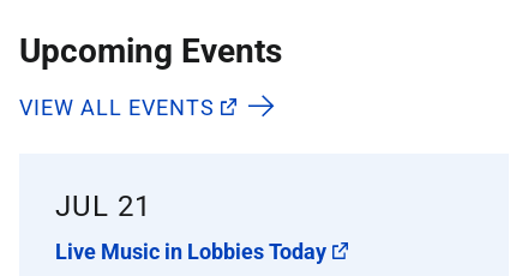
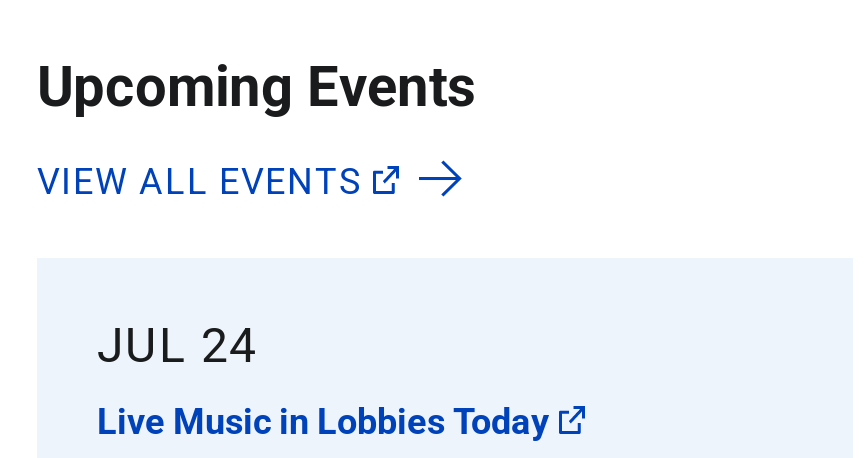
- JUL 21
+ JUL 24
